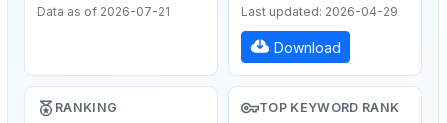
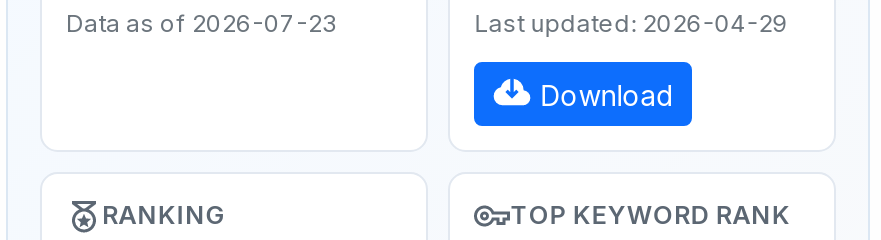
- Data as of 2026-07-21
+ Data as of 2026-07-23
